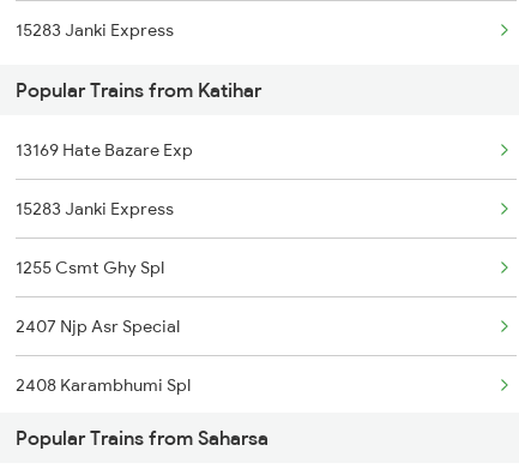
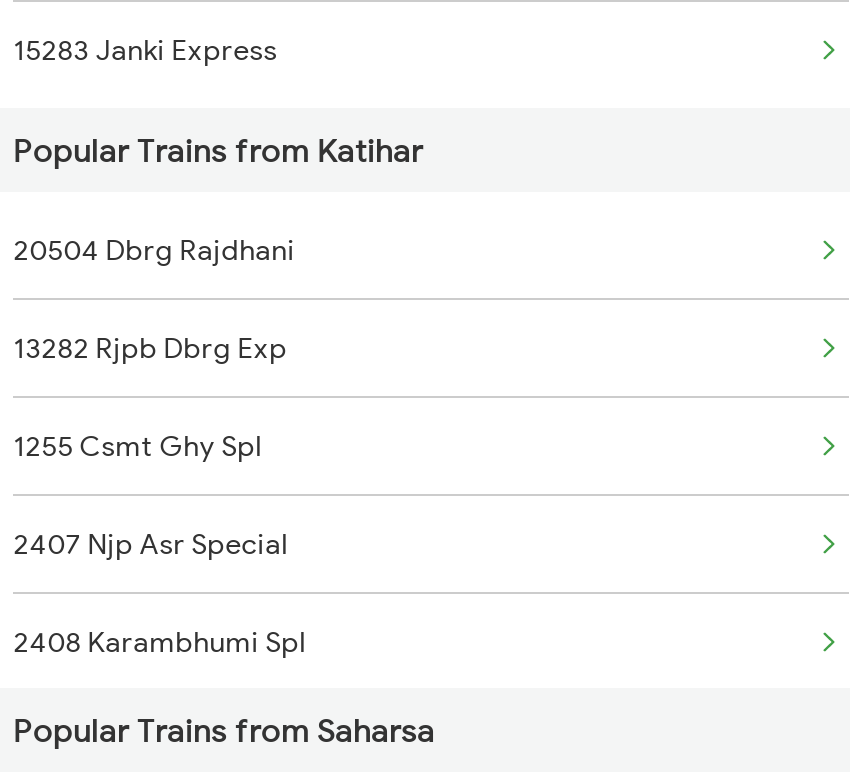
- 13169 Hate Bazare Exp
+ 20504 Dbrg Rajdhani

- 15283 Janki Express
+ 13282 Rjpb Dbrg Exp
